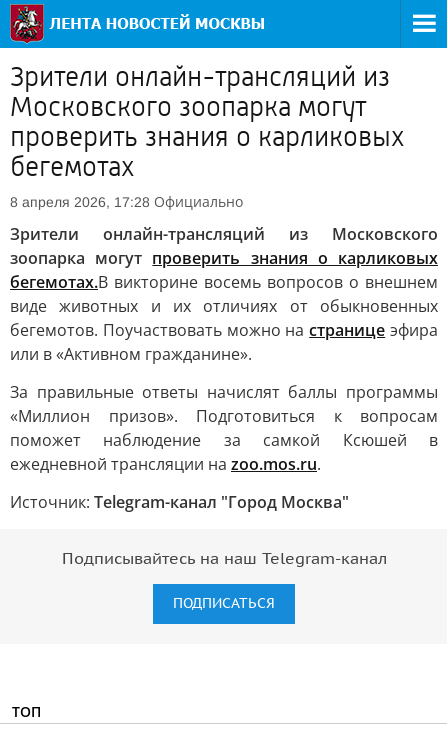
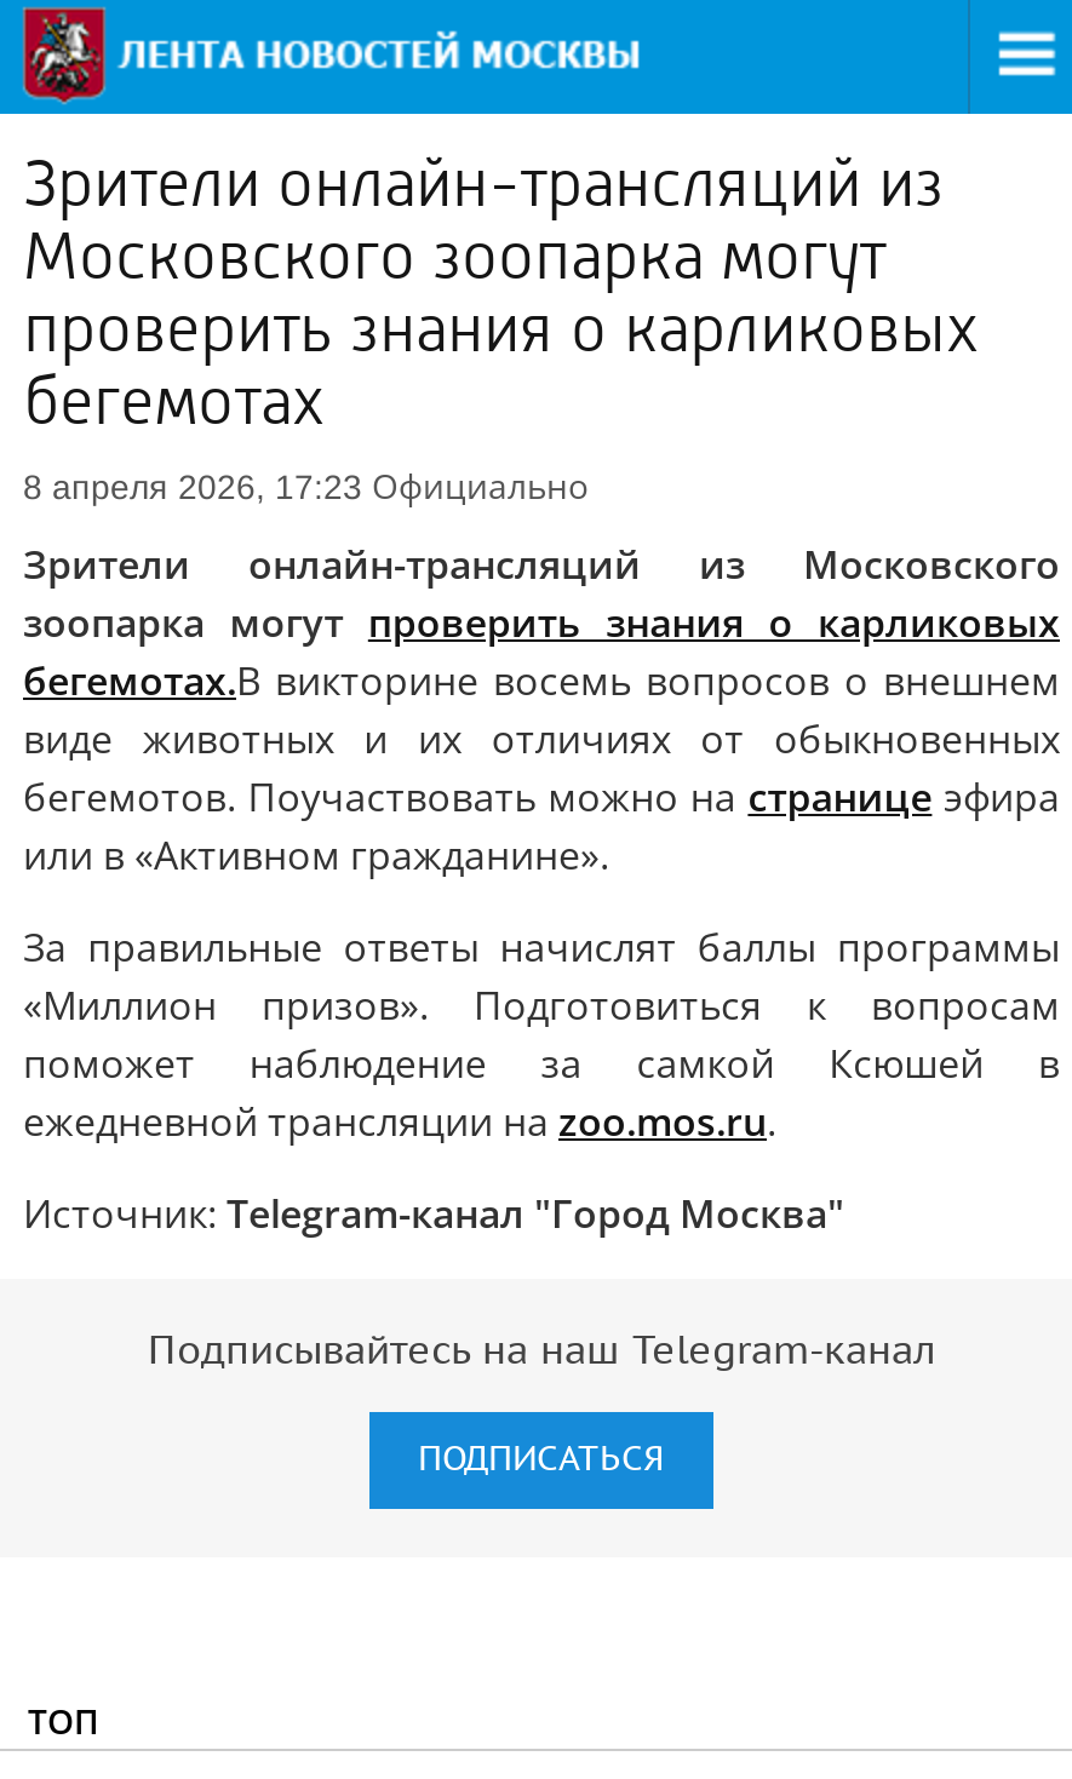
- 8 апреля 2026, 17:28 Официально
+ 8 апреля 2026, 17:23 Официально
